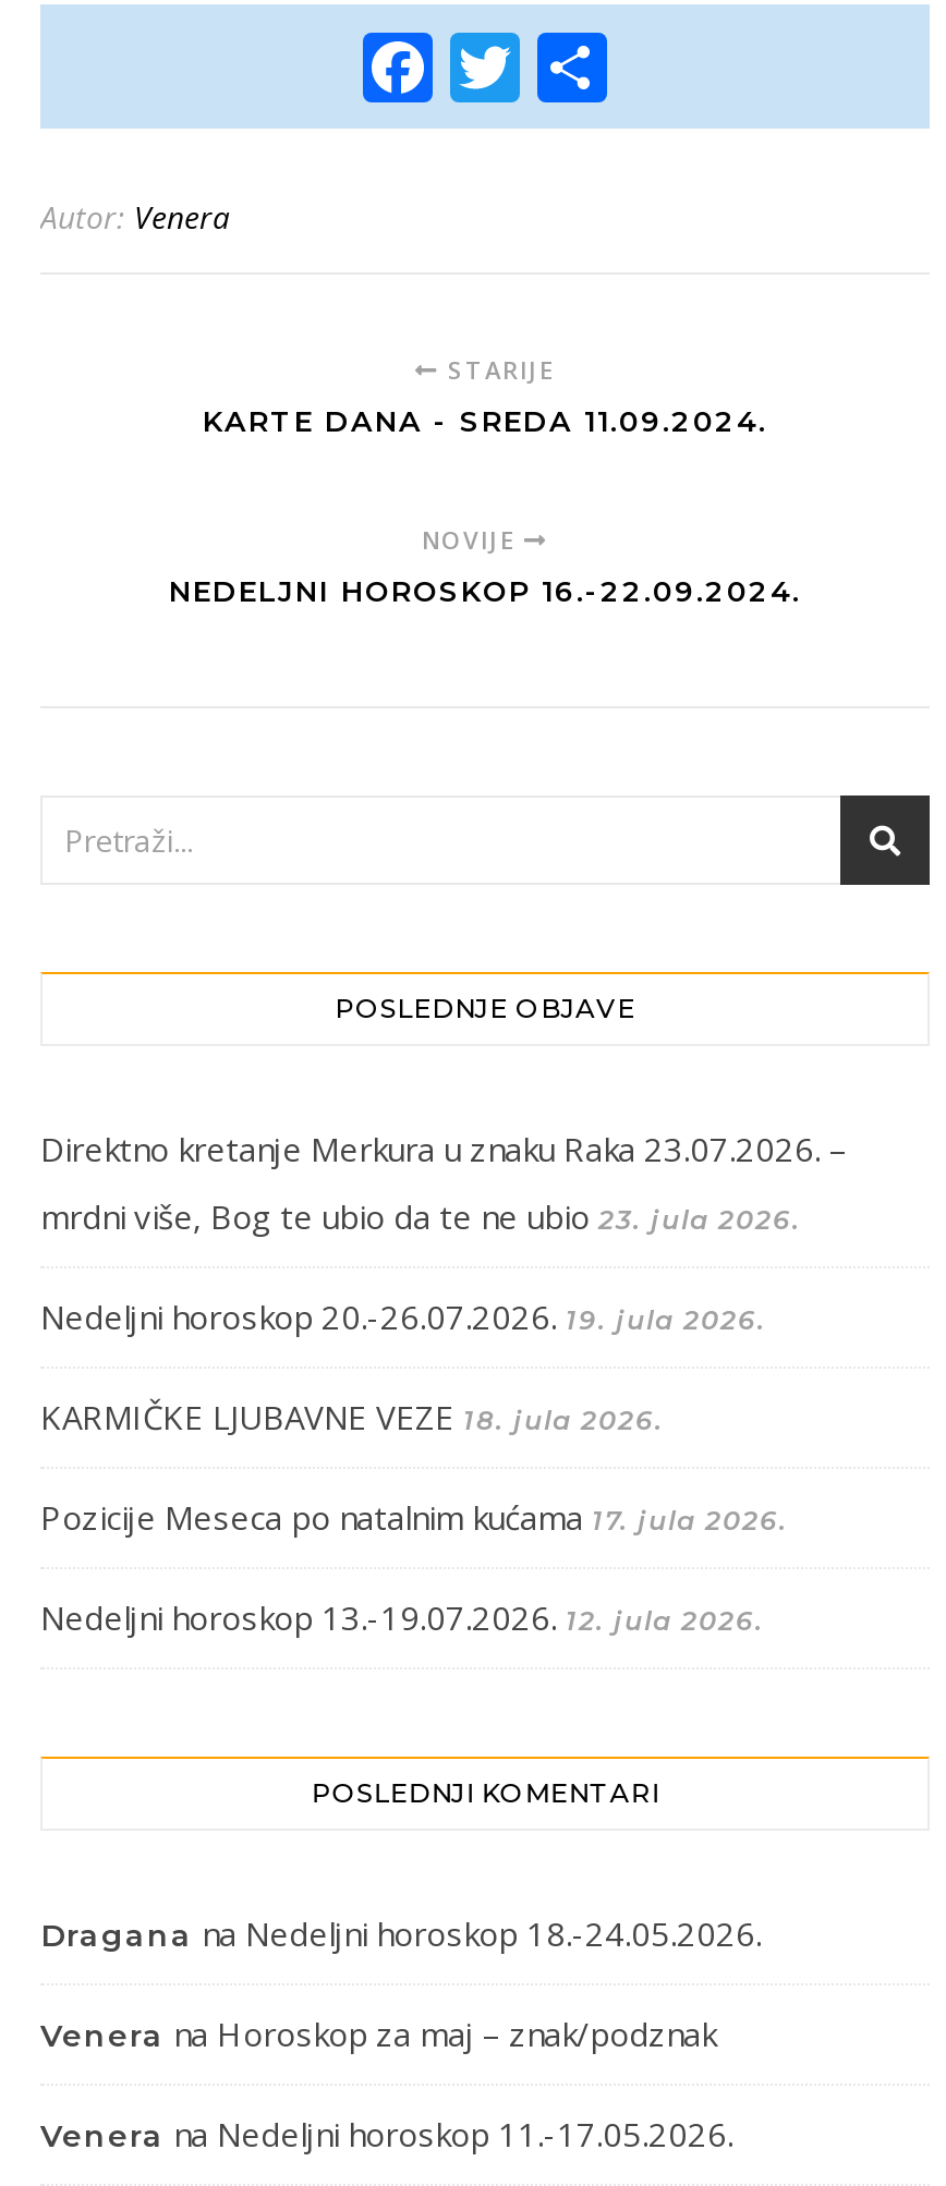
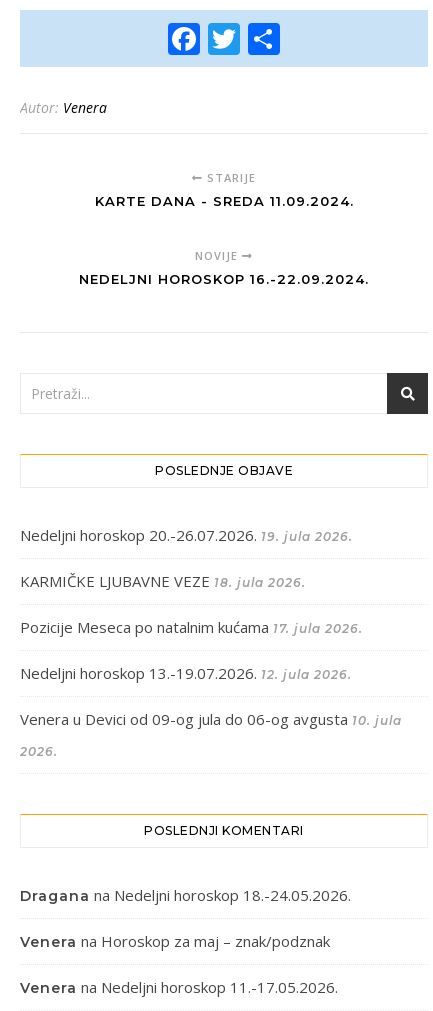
- Direktno kretanje Merkura u znaku Raka 23.07.2026. –
- mrdni više, Bog te ubio da te ne ubio 23. jula 2026.

moved up: Nedeljni horoskop 20.-26.07.2026. 19. jula 2026. | KARMIČKE LJUBAVNE VEZE 18. jula 2026. | Pozicije Meseca po natalnim kućama 17. jula 2026. | Nedeljni horoskop 13.-19.07.2026. 12. jula 2026.

+ Venera u Devici od 09-og jula do 06-og avgusta 10. jula
+ 2026.
